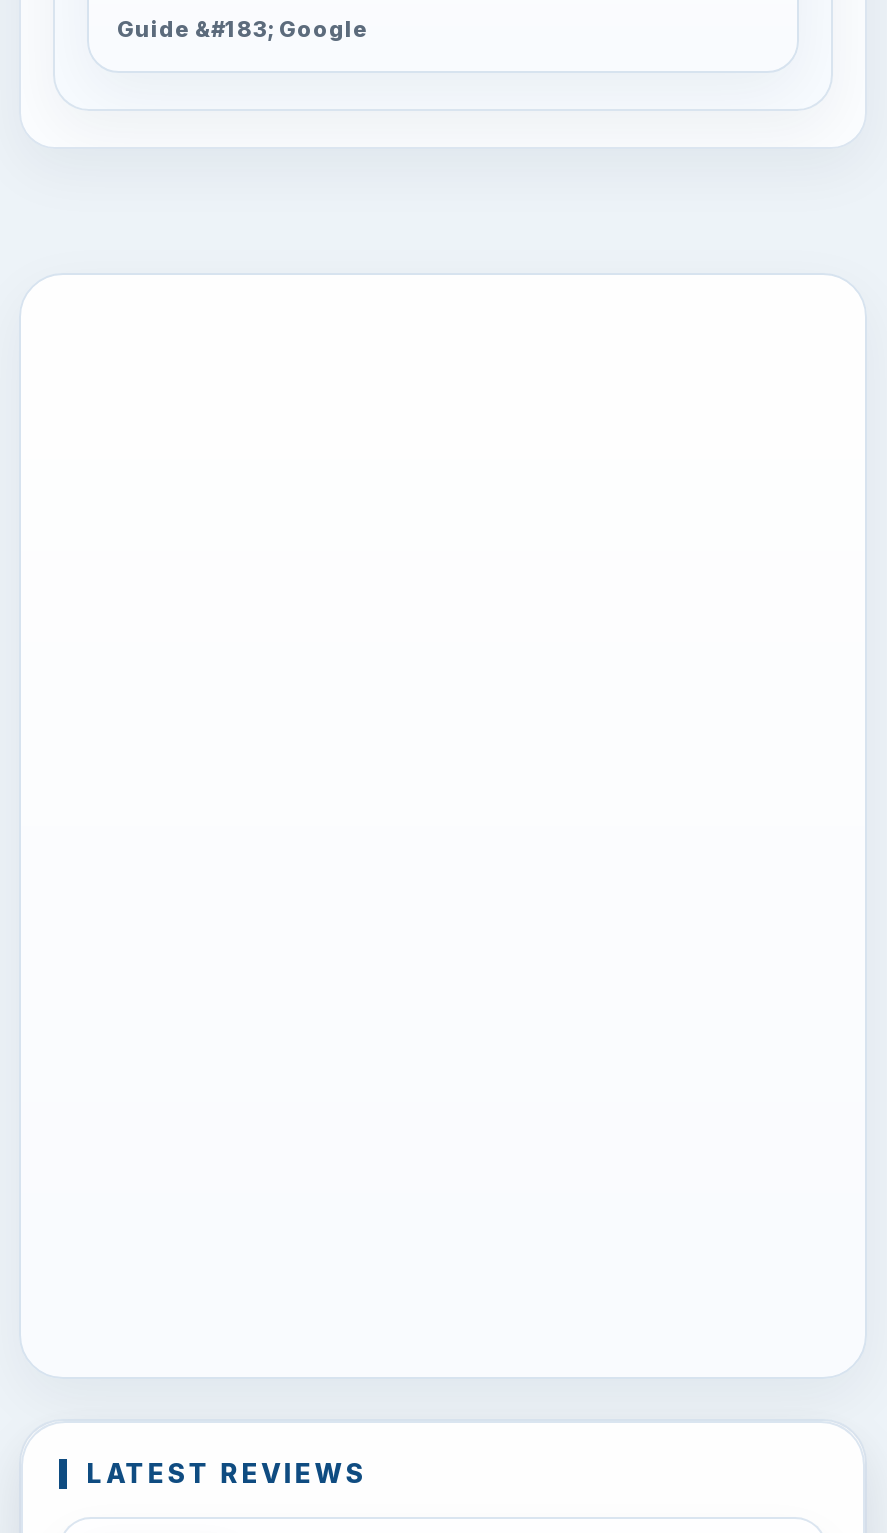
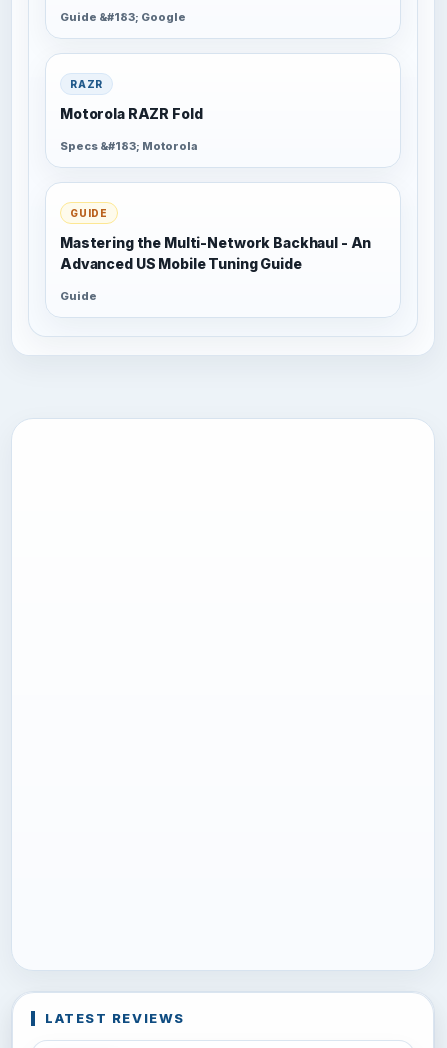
+ RAZR
+ Motorola RAZR Fold
+ Specs &#183; Motorola

+ GUIDE
+ Mastering the Multi-Network Backhaul - An
+ Advanced US Mobile Tuning Guide
+ Guide
